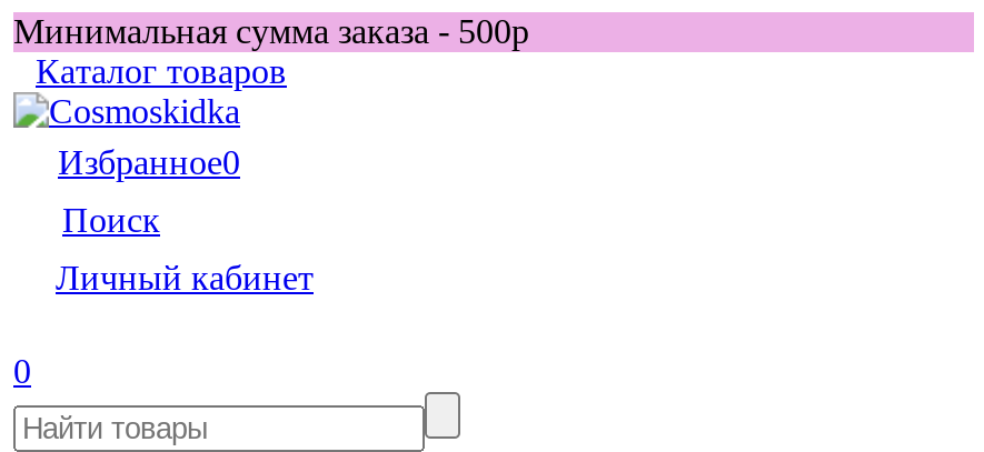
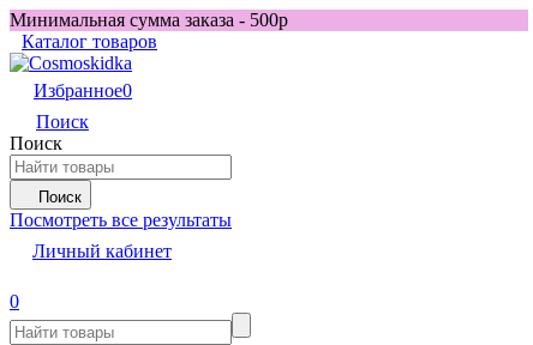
+ Поиск
+ Поиск
+ Посмотреть все результаты
